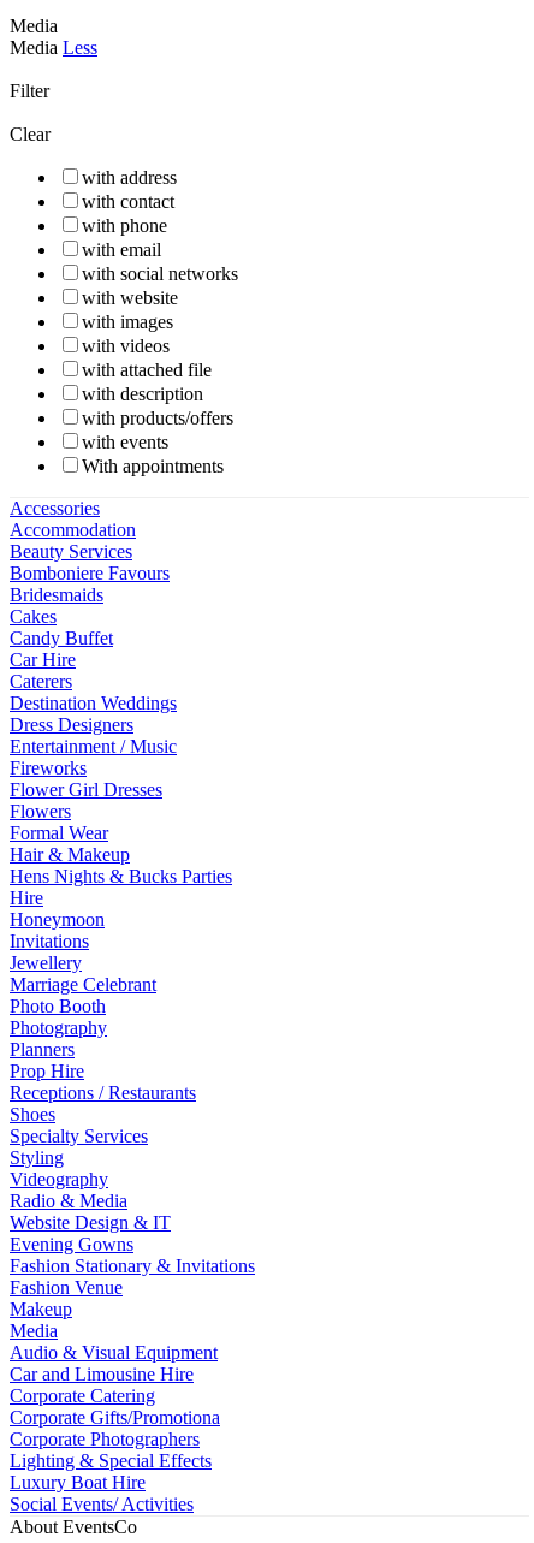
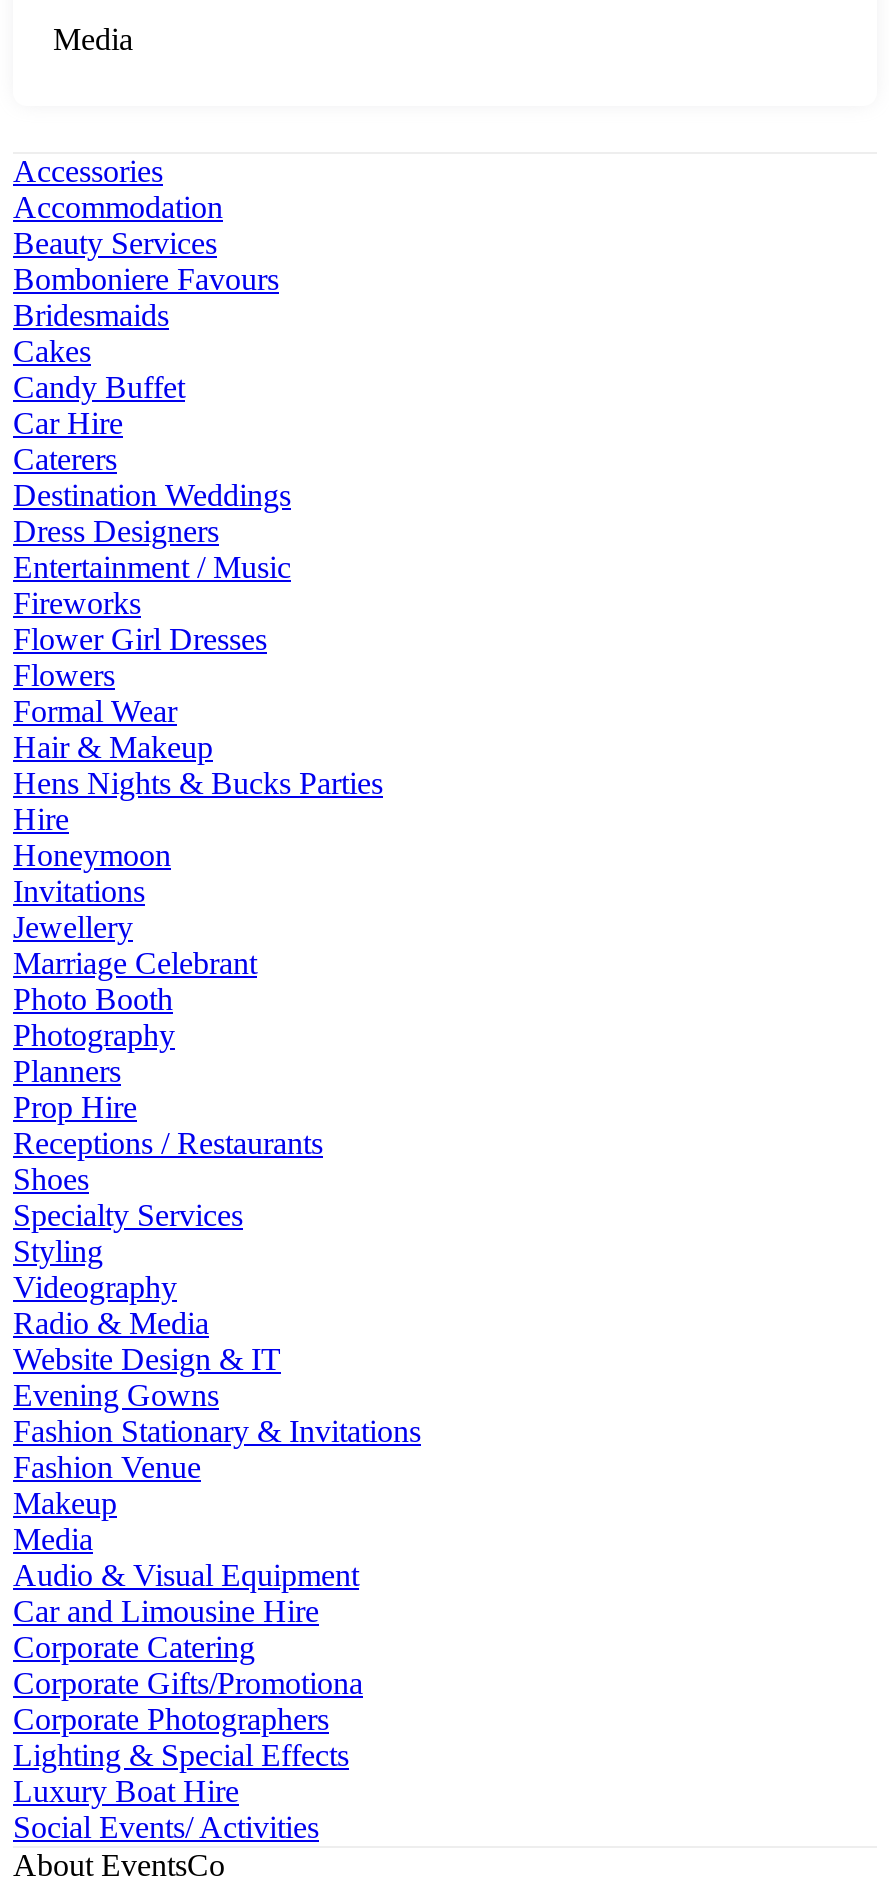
- Media Less
- Filter
- Clear
- with address
- with contact
- with phone
- with email
- with social networks
- with website
- with images
- with videos
- with attached file
- with description
- with products/offers
- with events
- With appointments
